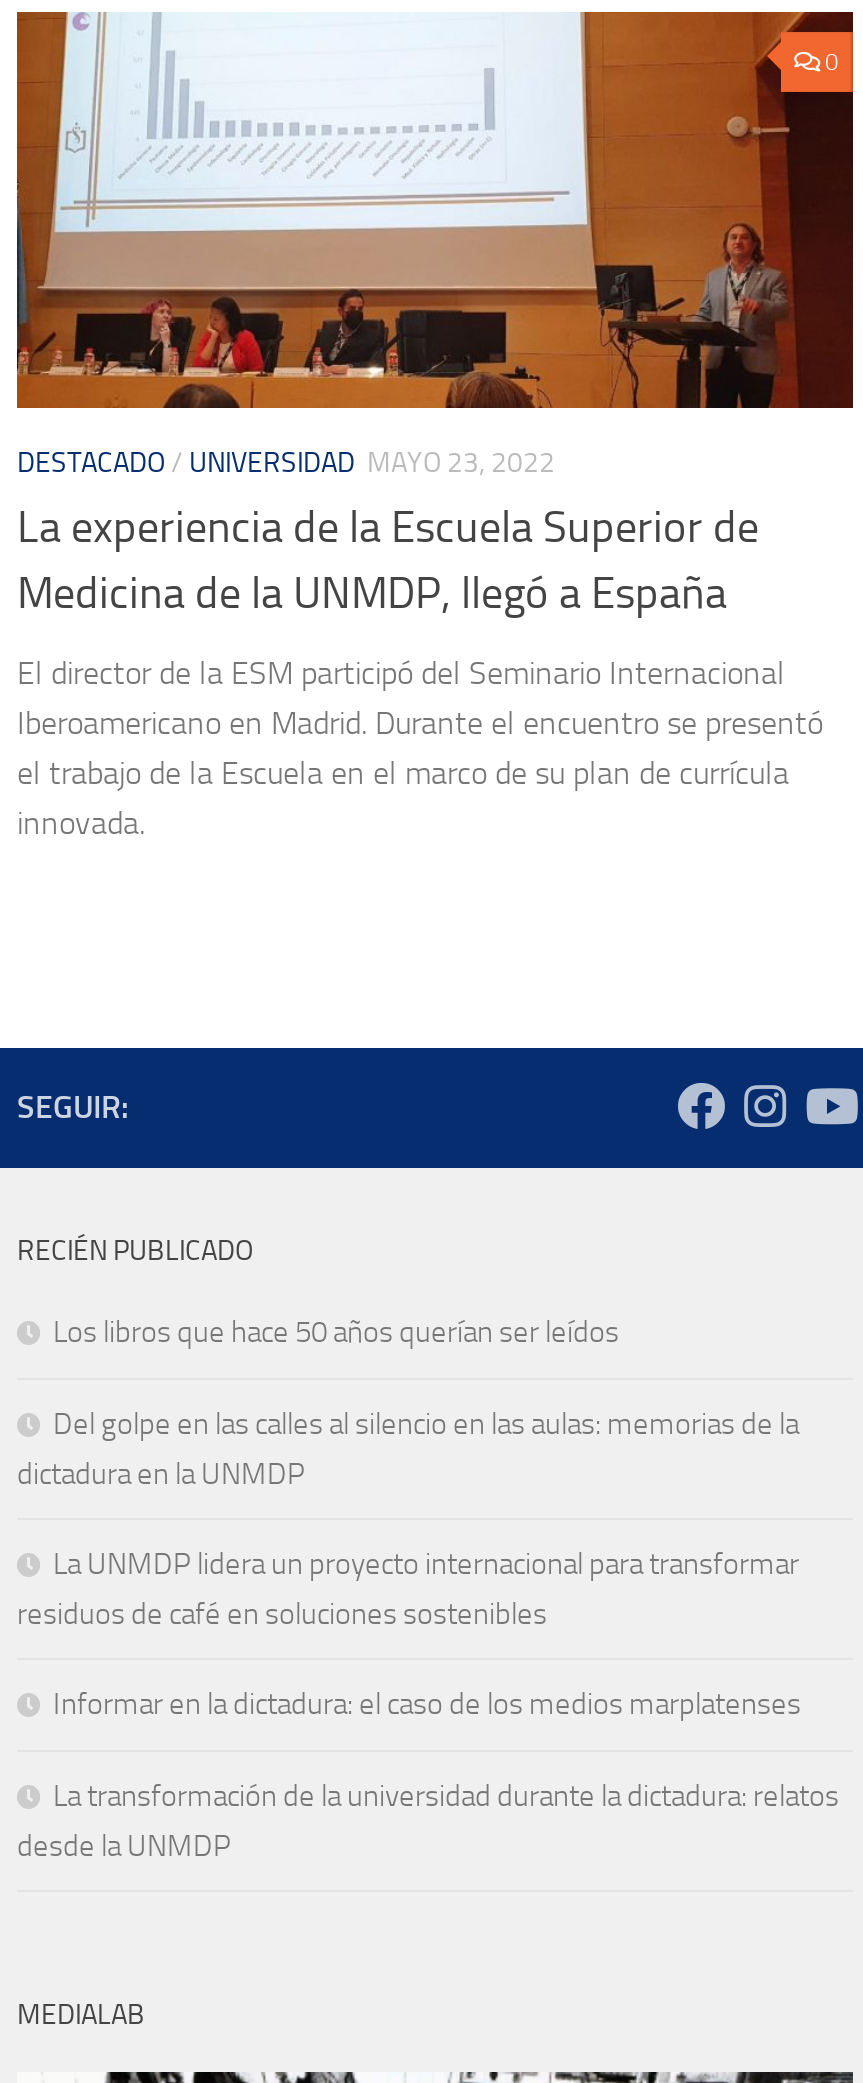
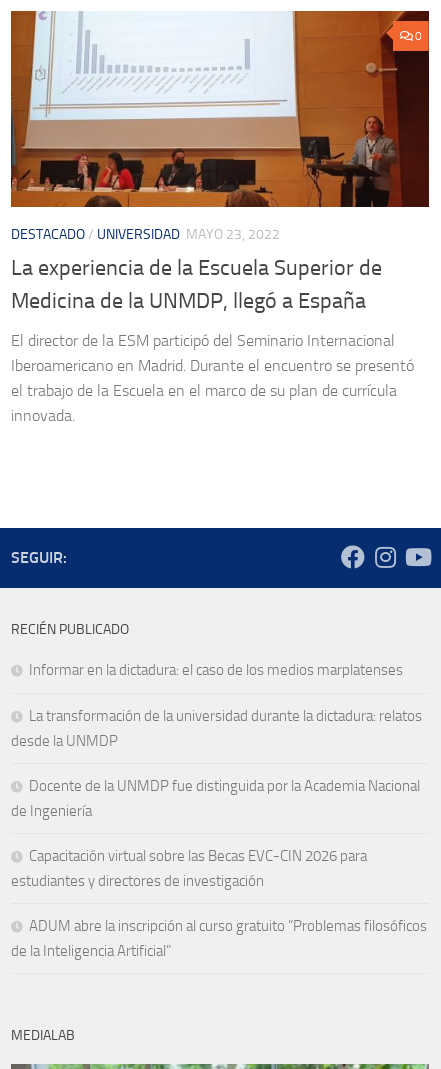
- Los libros que hace 50 años querían ser leídos
- Del golpe en las calles al silencio en las aulas: memorias de la
- dictadura en la UNMDP
- La UNMDP lidera un proyecto internacional para transformar
- residuos de café en soluciones sostenibles

moved up: Informar en la dictadura: el caso de los medios marplatenses | La transformación de la universidad durante la dictadura: relatos | desde la UNMDP

+ Docente de la UNMDP fue distinguida por la Academia Nacional
+ de Ingeniería
+ Capacitación virtual sobre las Becas EVC-CIN 2026 para
+ estudiantes y directores de investigación
+ ADUM abre la inscripción al curso gratuito “Problemas filosóficos
+ de la Inteligencia Artificial”
